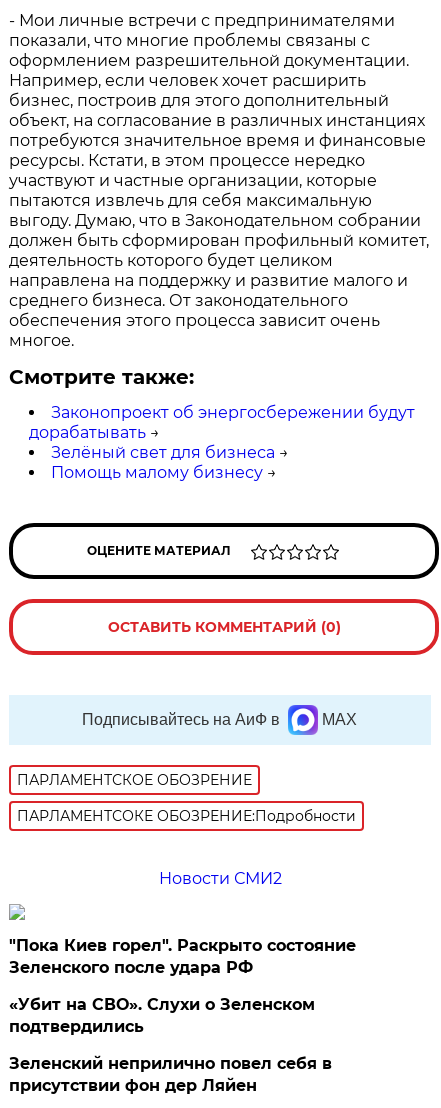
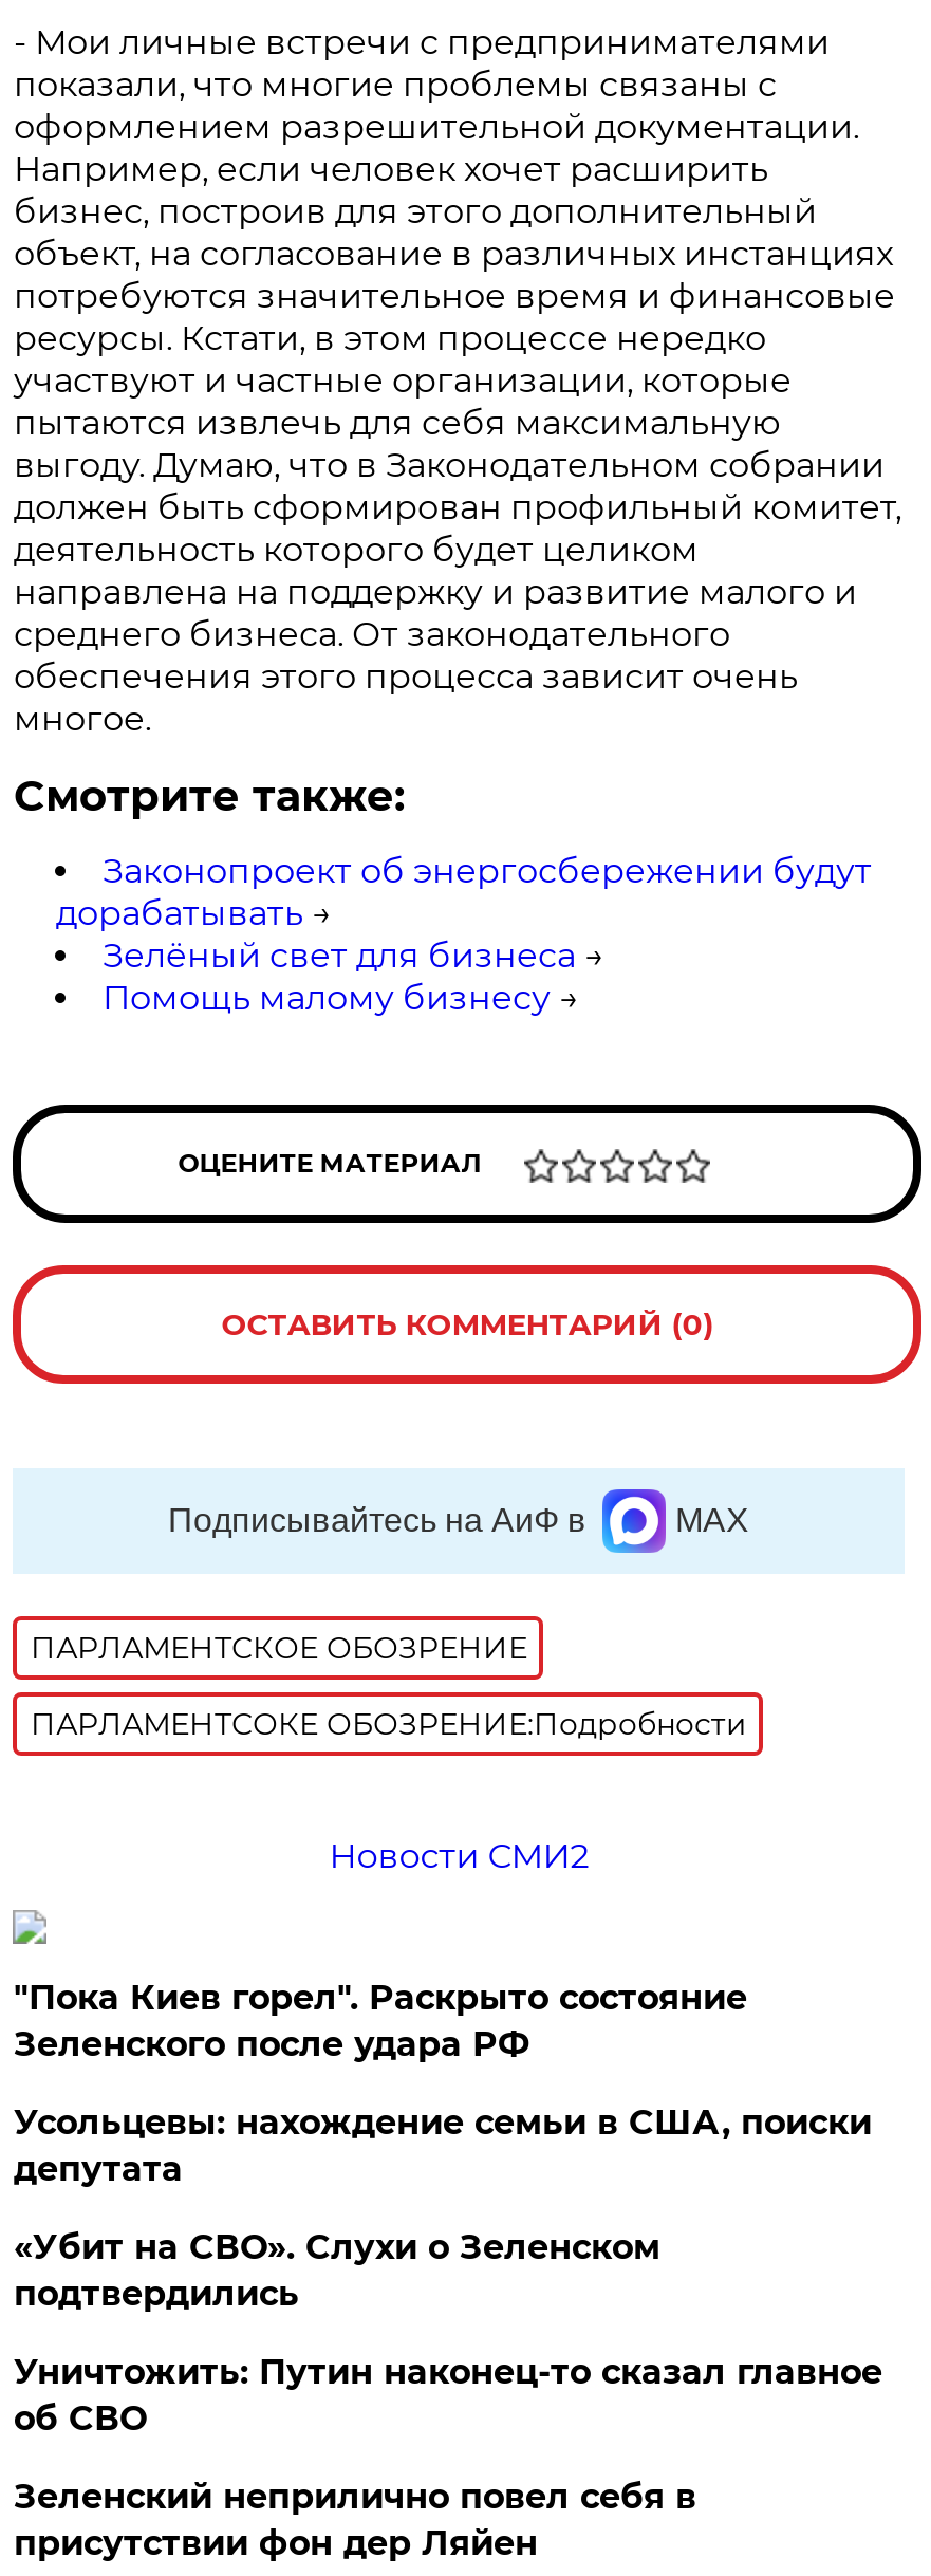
+ Усольцевы: нахождение семьи в США, поиски
+ депутата

+ Уничтожить: Путин наконец-то сказал главное
+ об СВО
